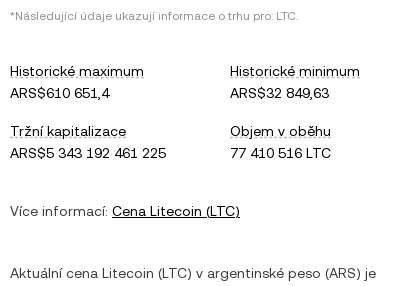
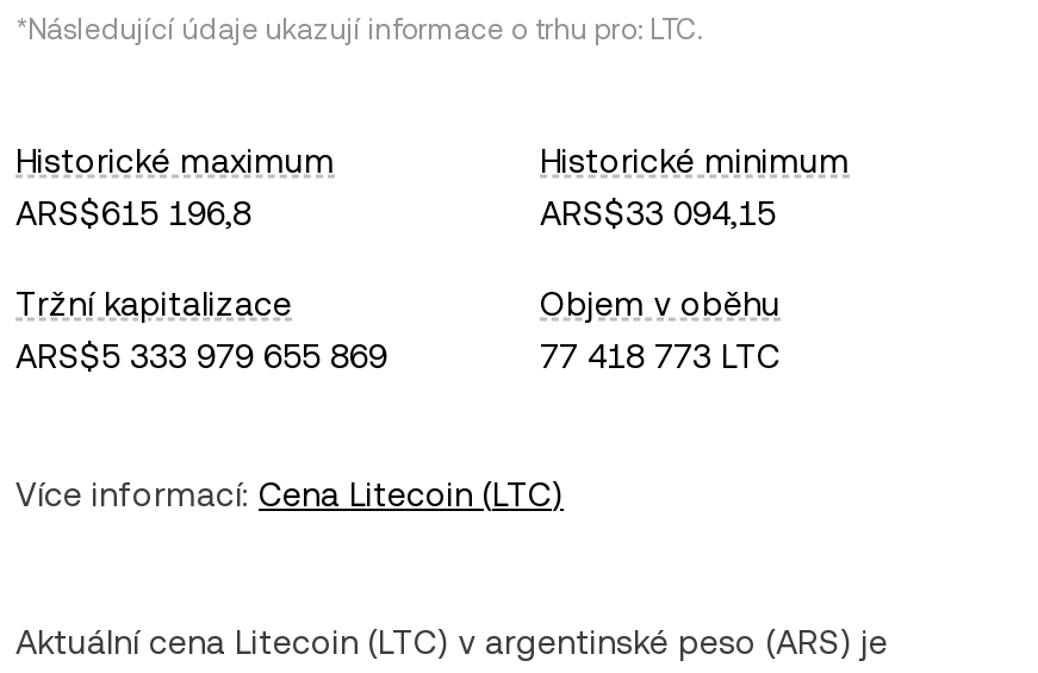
- ARS$610 651,4
+ ARS$615 196,8

- ARS$32 849,63
+ ARS$33 094,15

- ARS$5 343 192 461 225
+ ARS$5 333 979 655 869

- 77 410 516 LTC
+ 77 418 773 LTC
